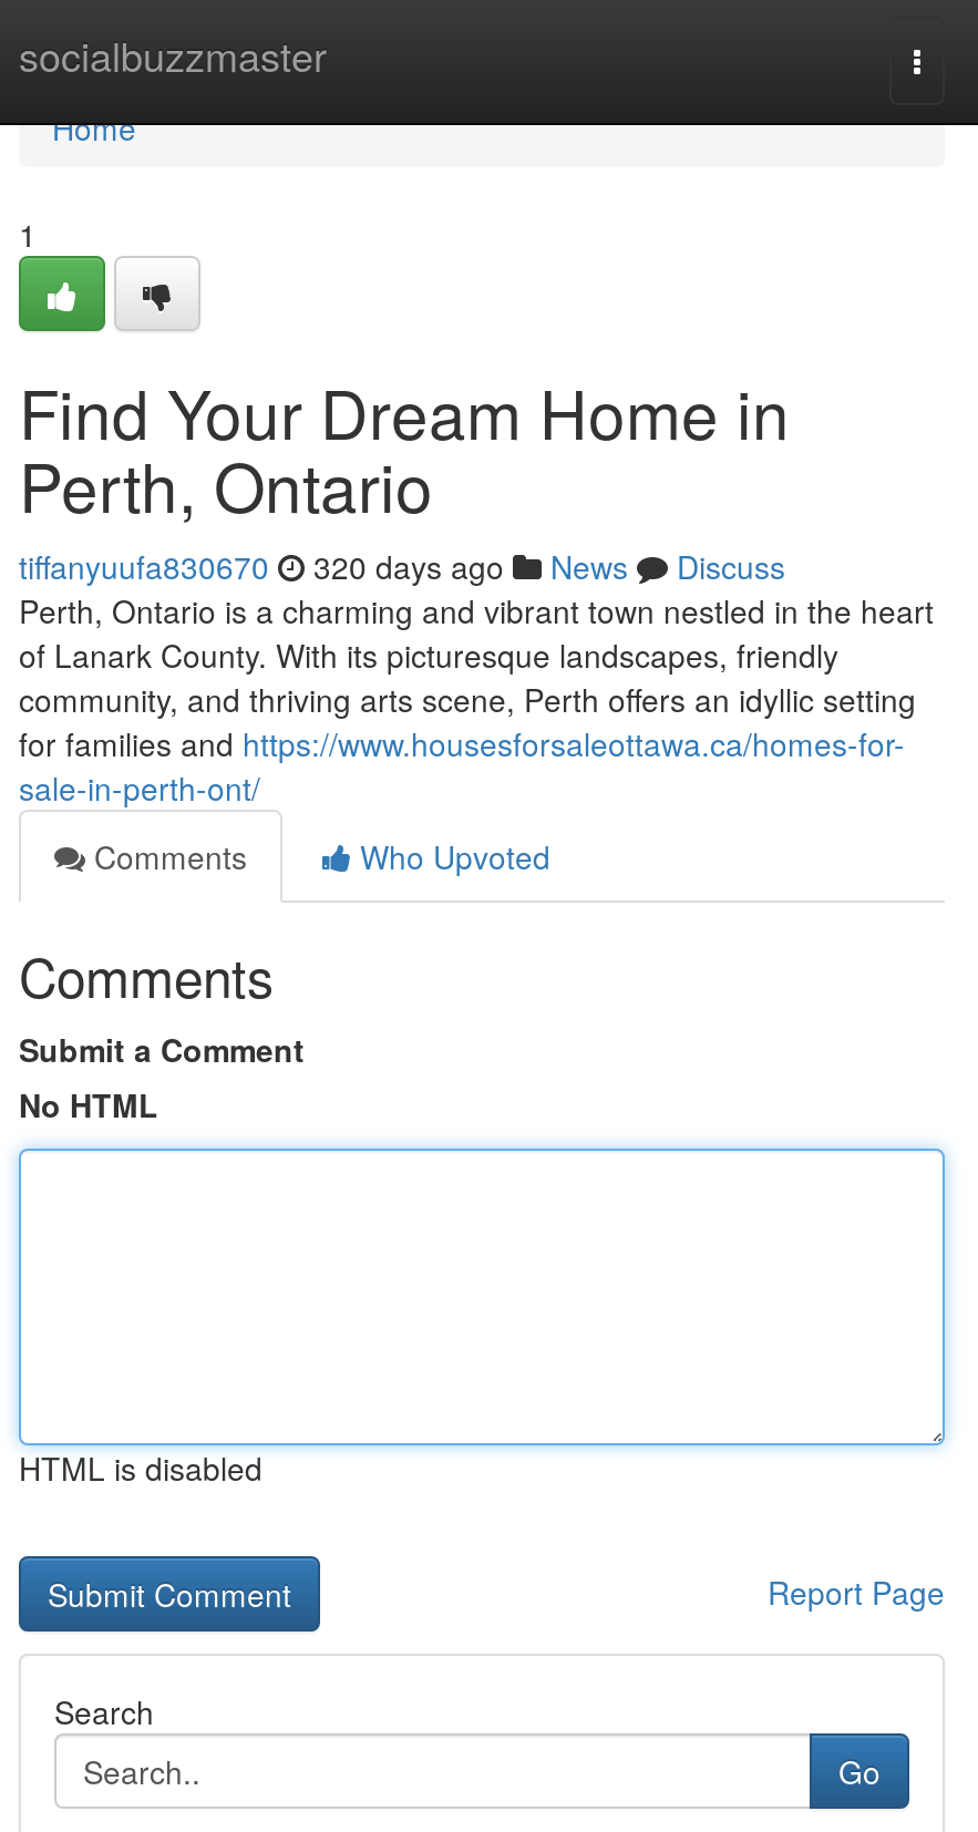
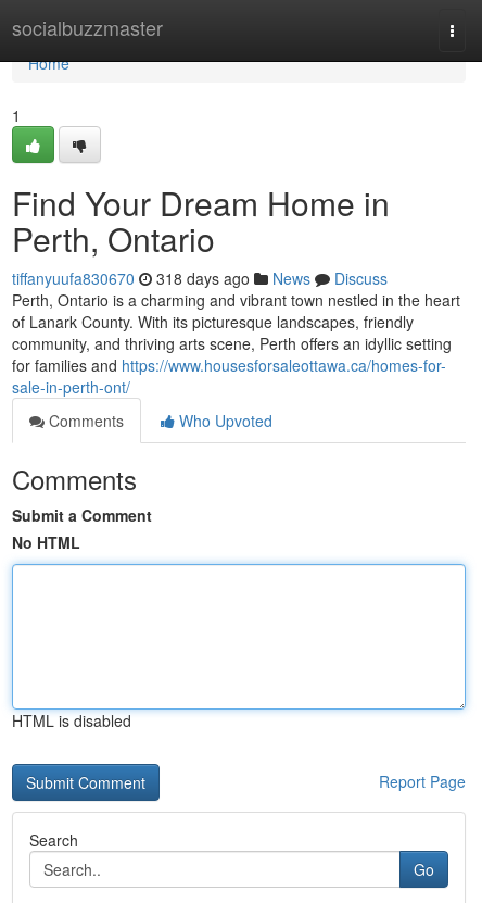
- tiffanyuufa830670 320 days ago News Discuss
+ tiffanyuufa830670 318 days ago News Discuss
